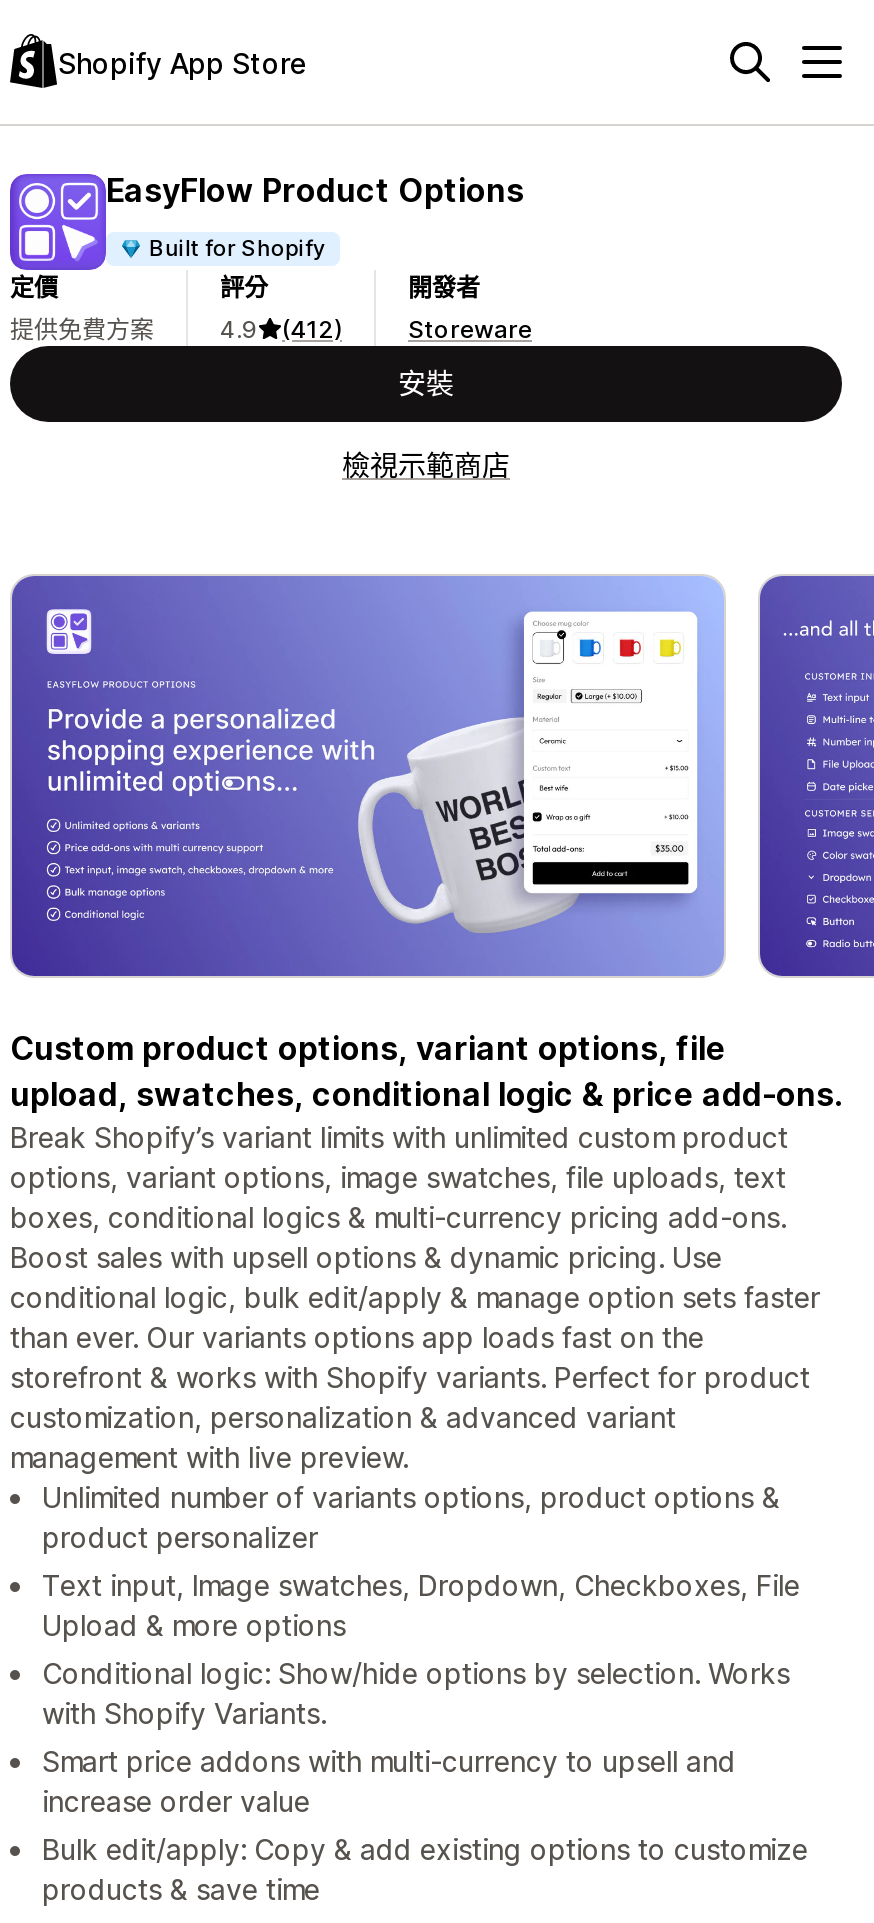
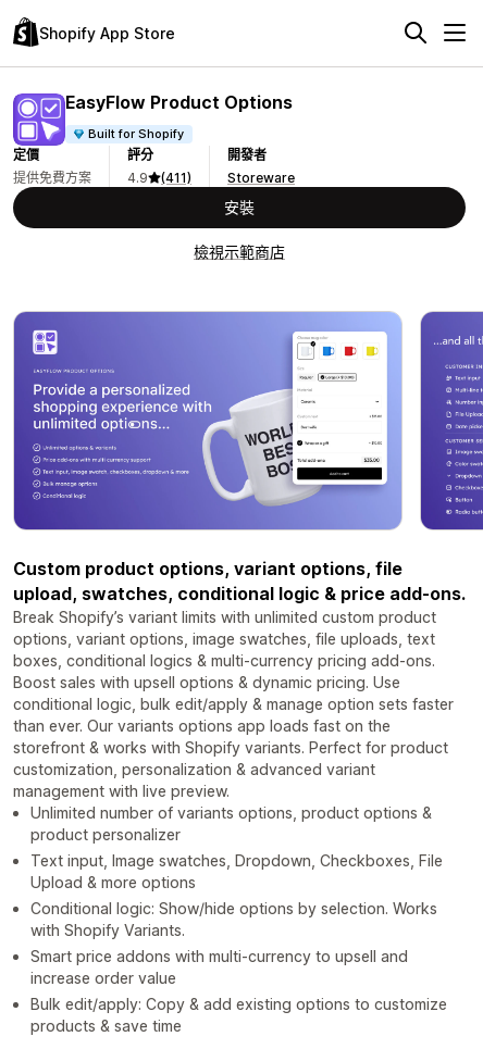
- 4.9 (412)
+ 4.9 (411)
